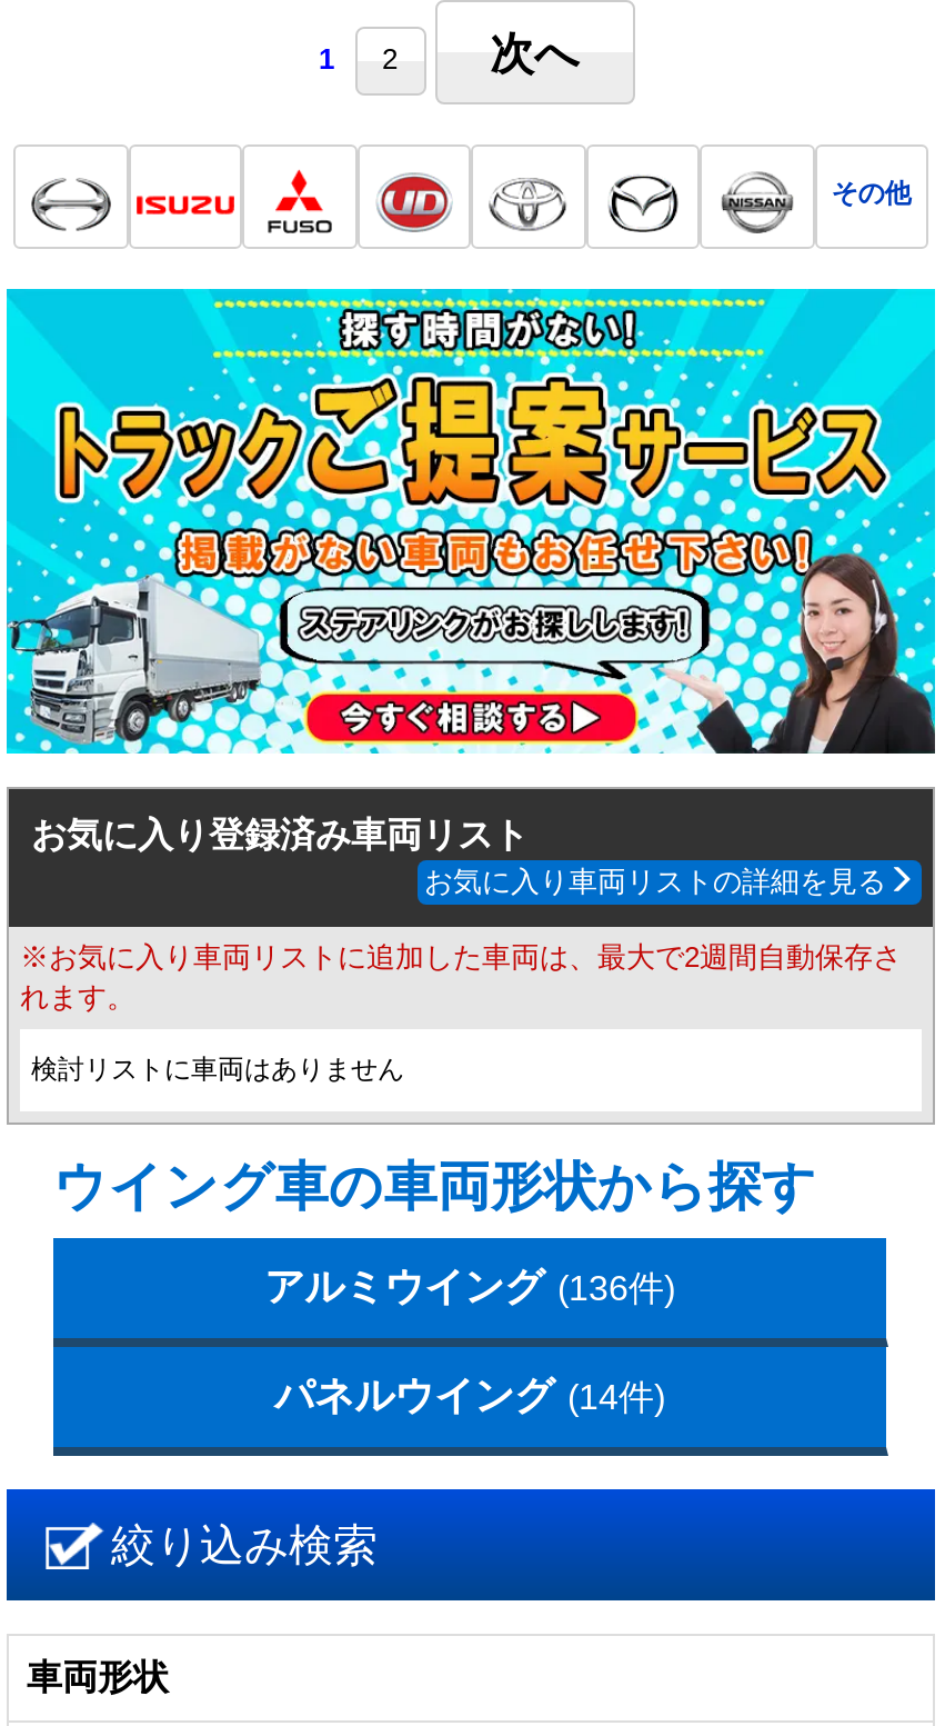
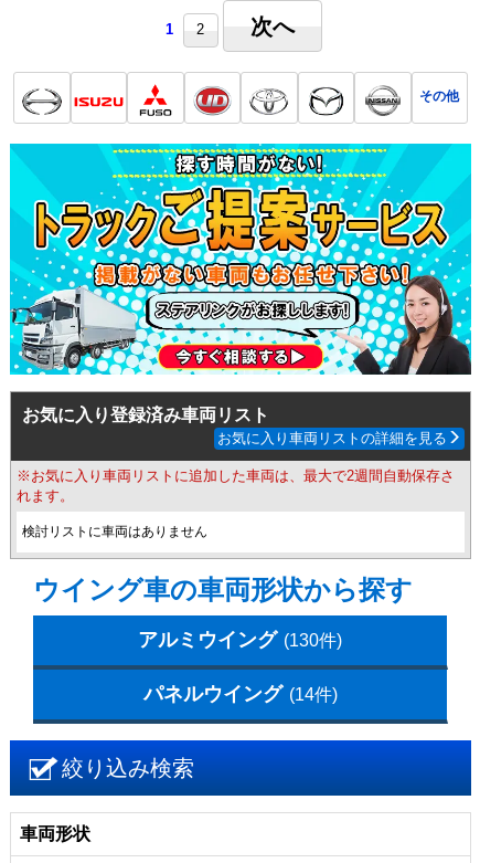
- アルミウイング (136件)
+ アルミウイング (130件)
